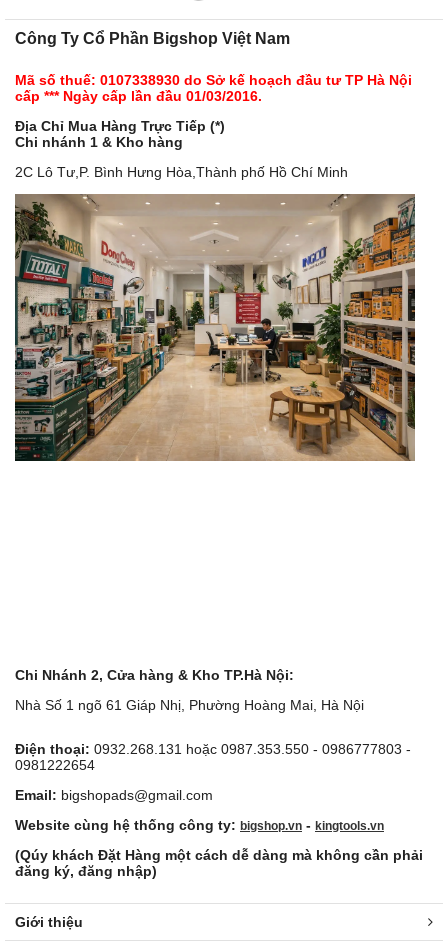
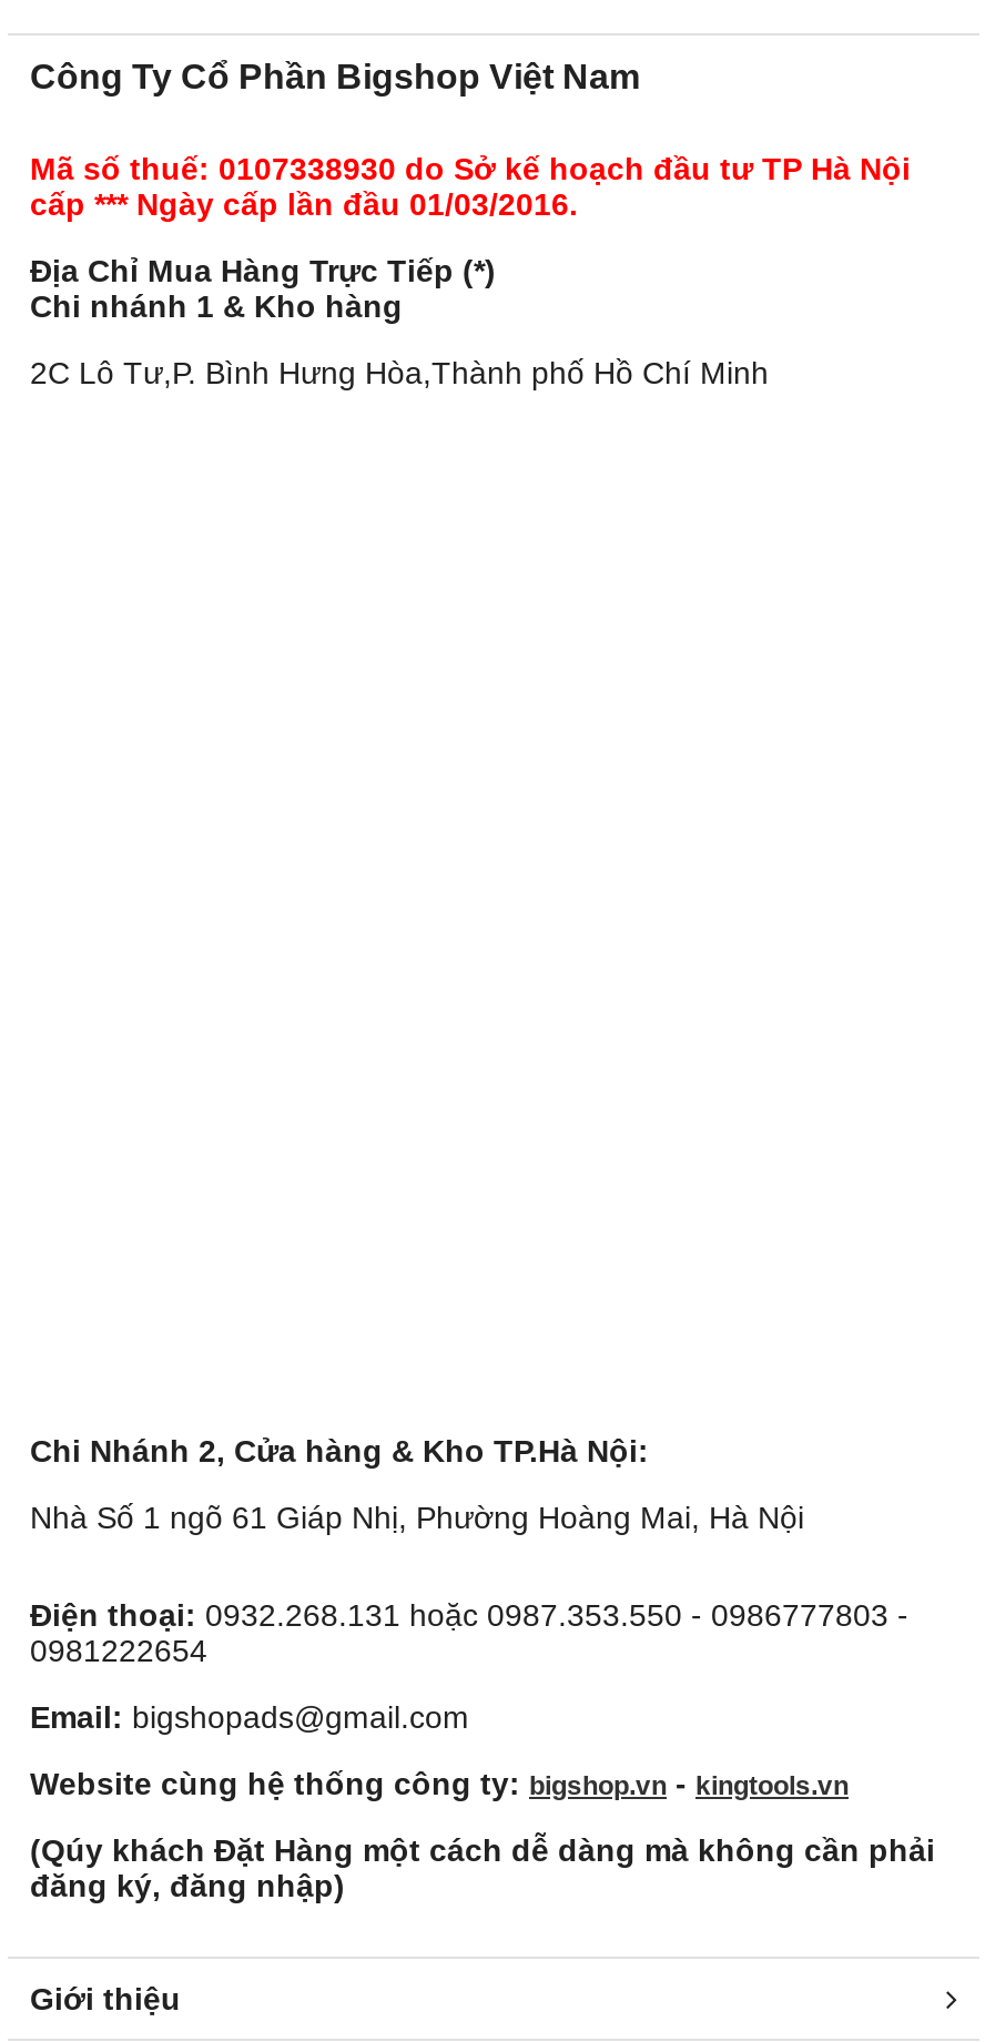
- [image]
